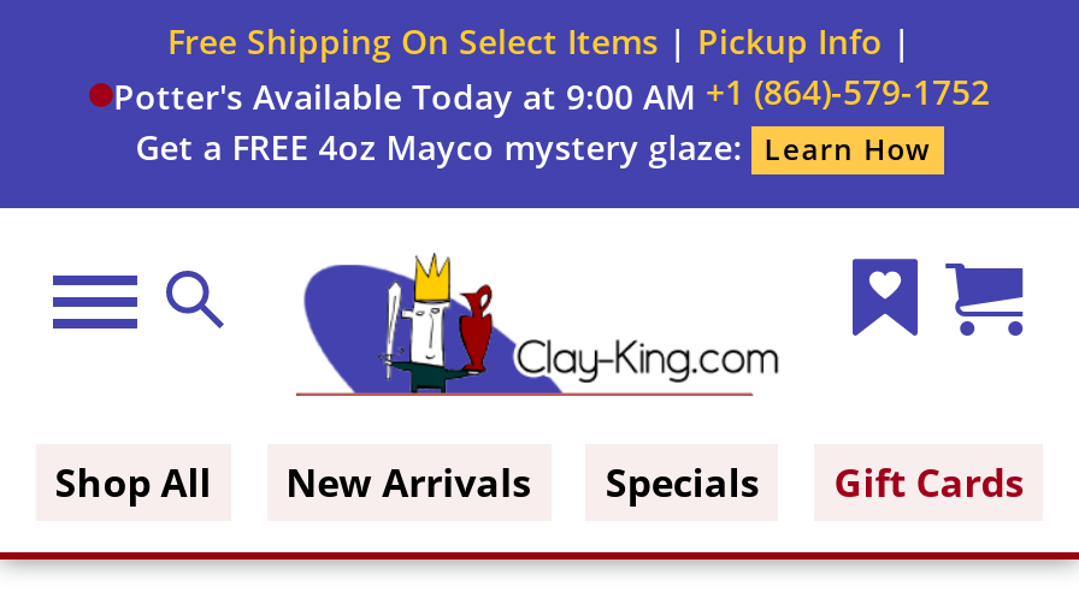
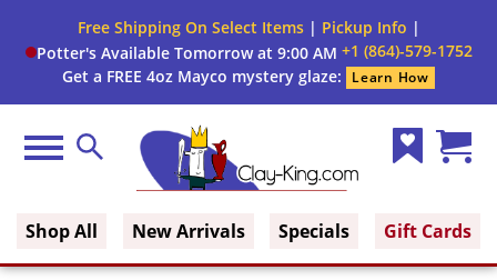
- Potter's Available Today at 9:00 AM +1 (864)-579-1752
+ Potter's Available Tomorrow at 9:00 AM +1 (864)-579-1752
